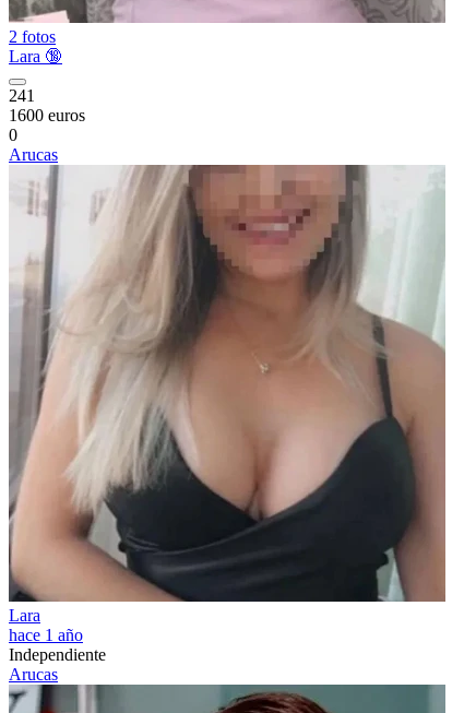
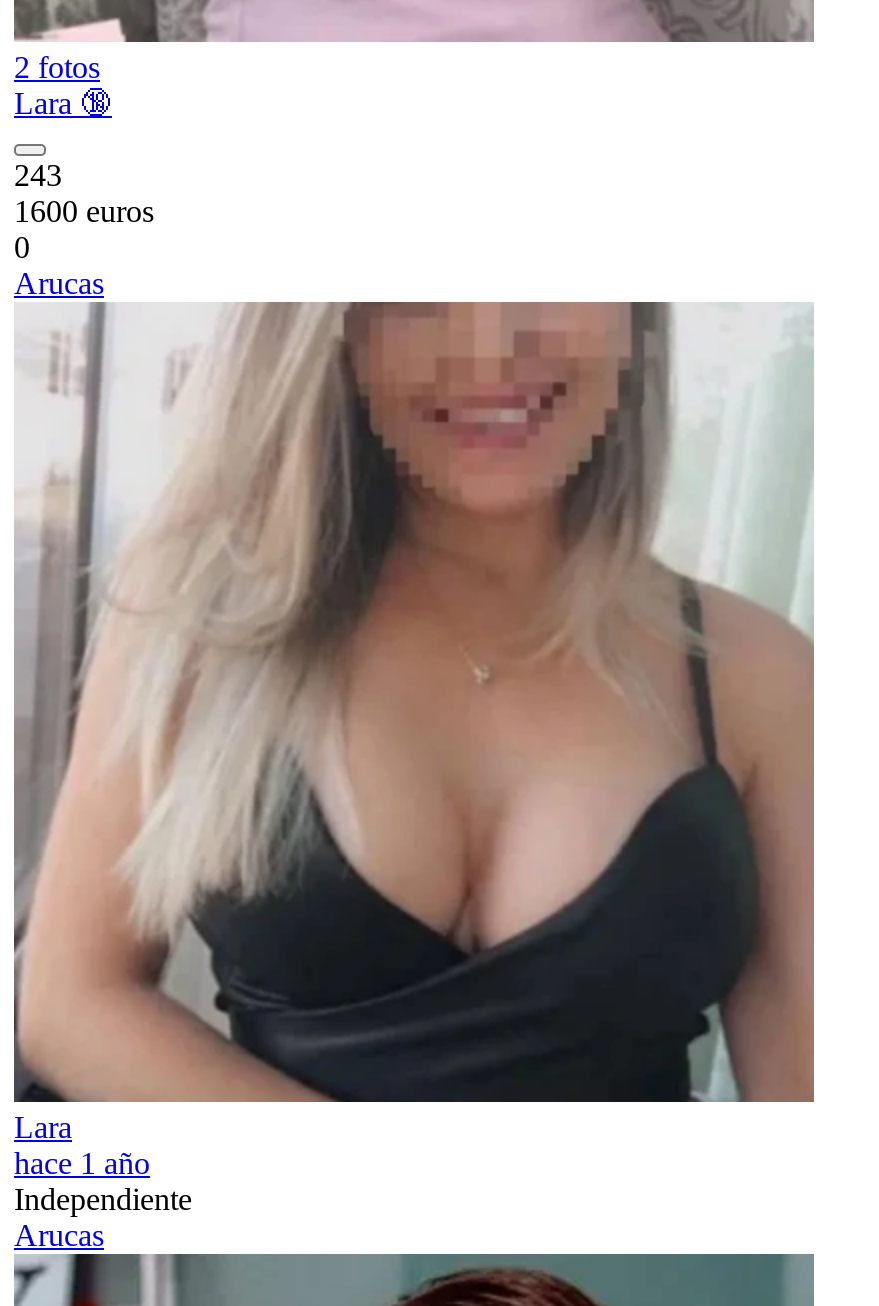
- 241
+ 243
